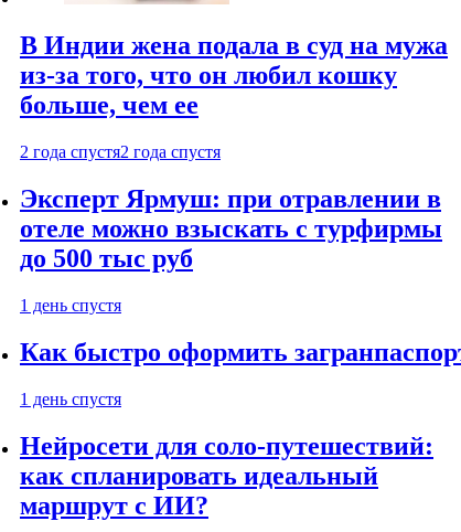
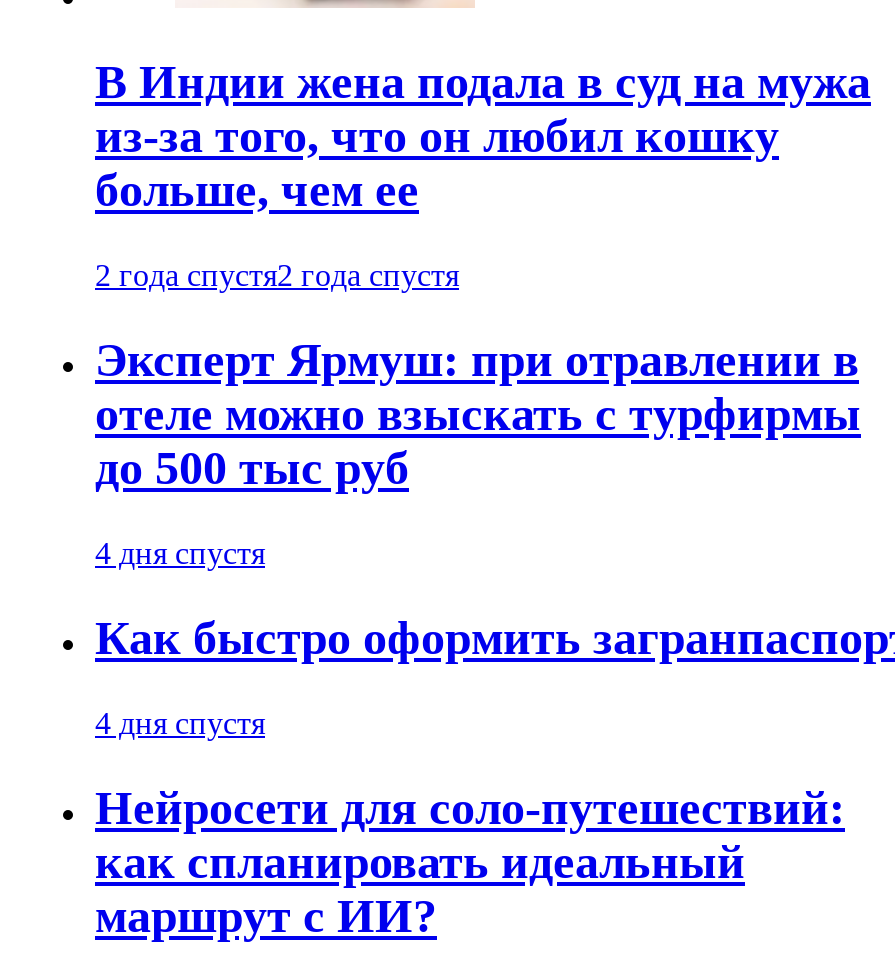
- 1 день спустя
+ 4 дня спустя

- 1 день спустя
+ 4 дня спустя
